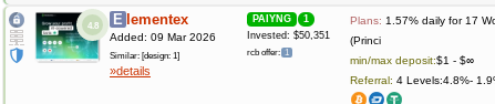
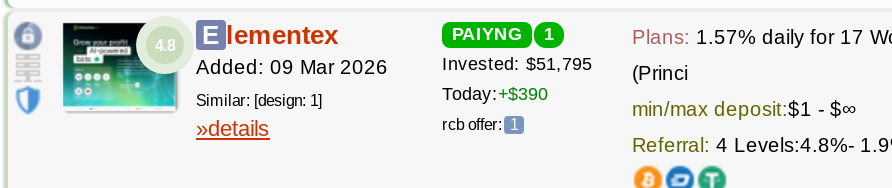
- Invested: $50,351
+ Invested: $51,795
+ Today:+$390
